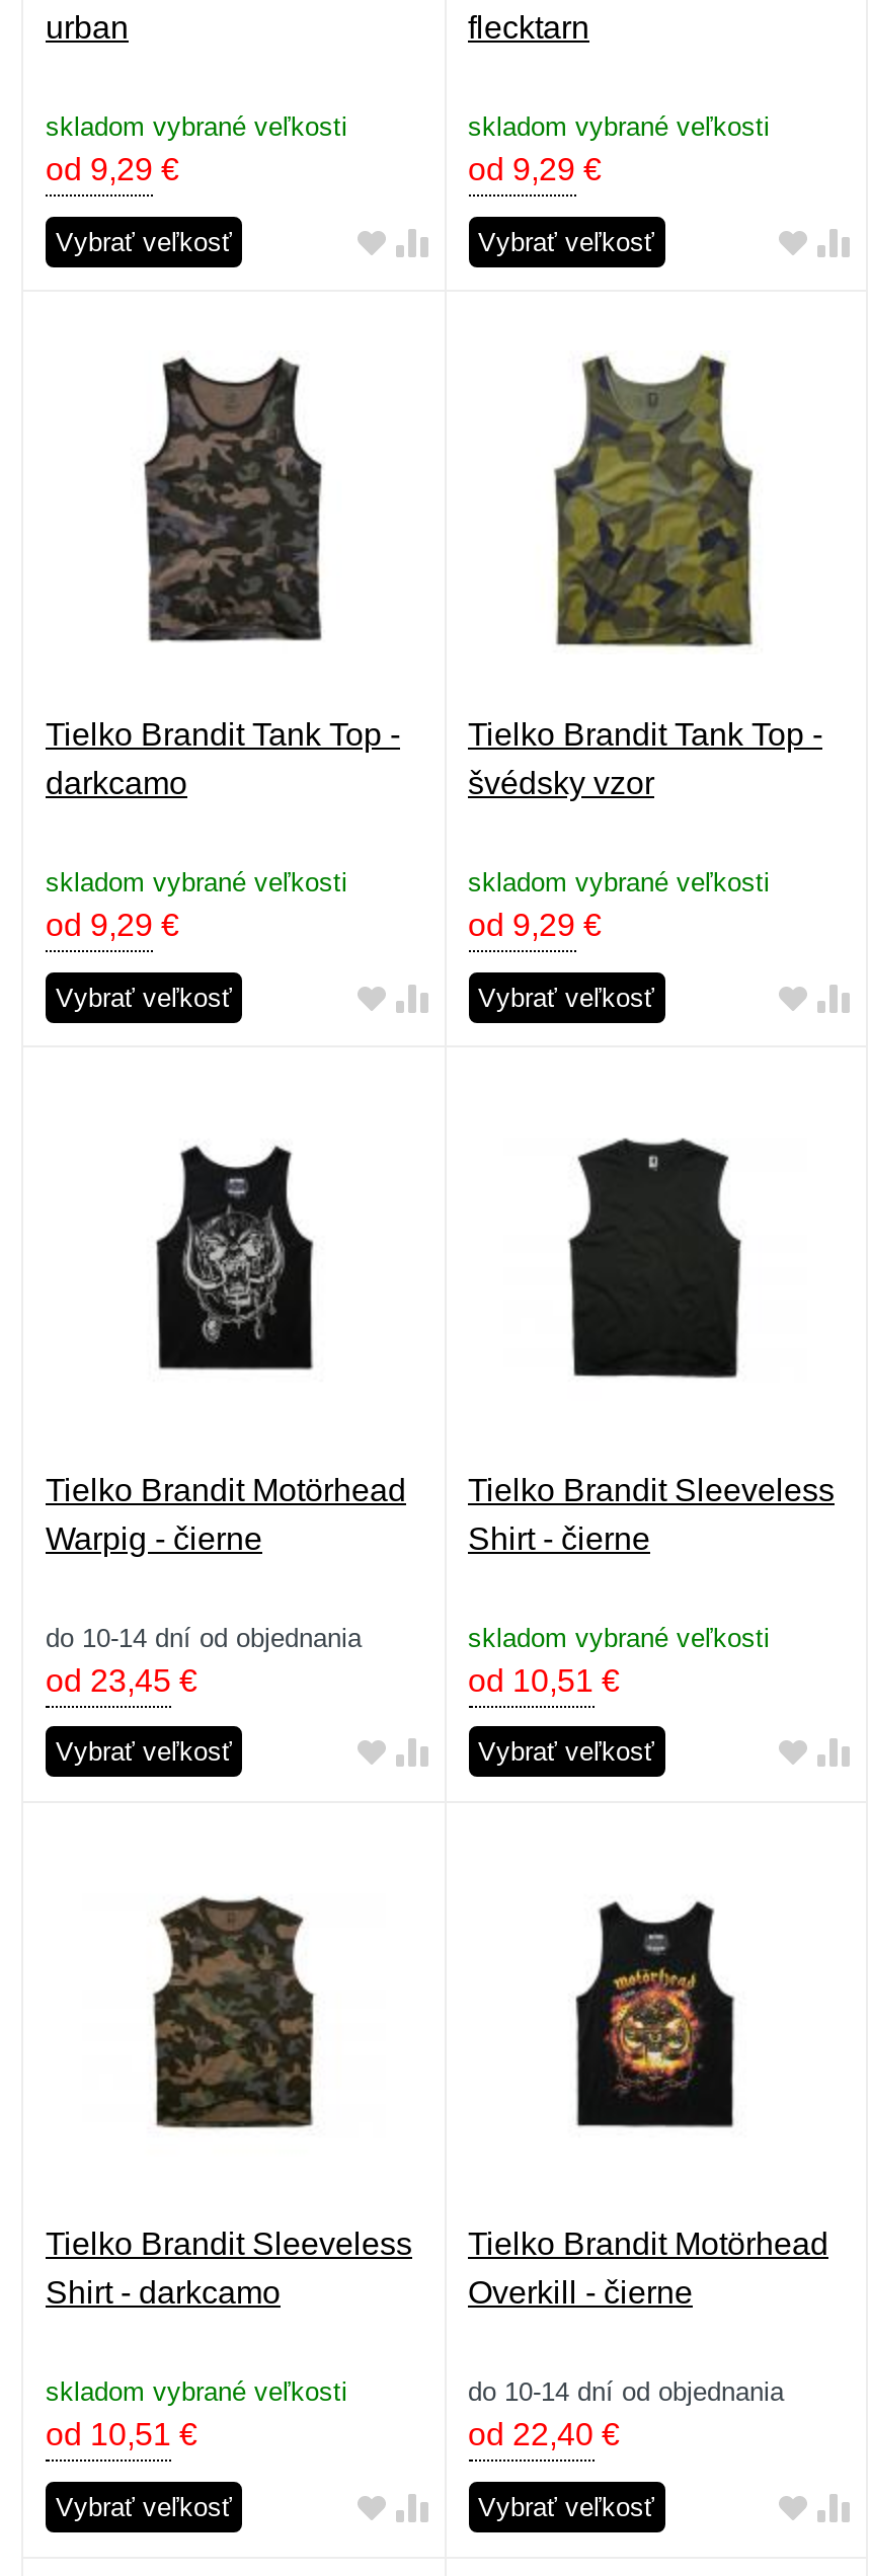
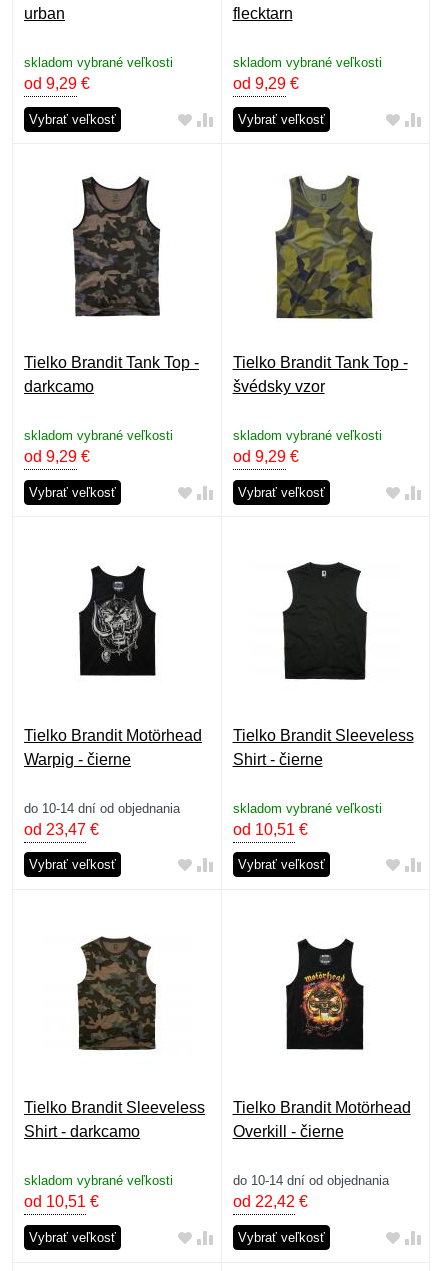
- od 23,45 €
+ od 23,47 €

- od 22,40 €
+ od 22,42 €
